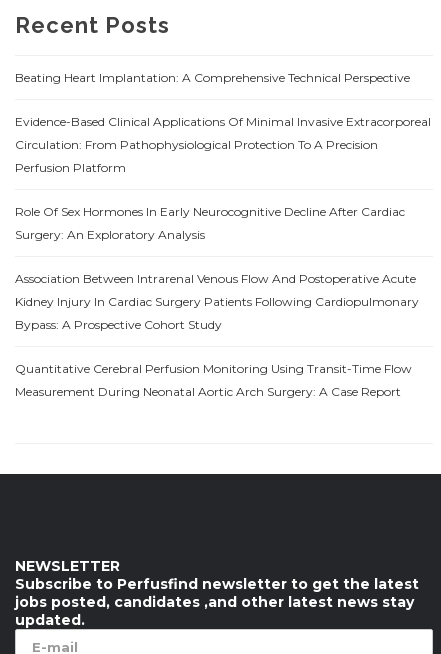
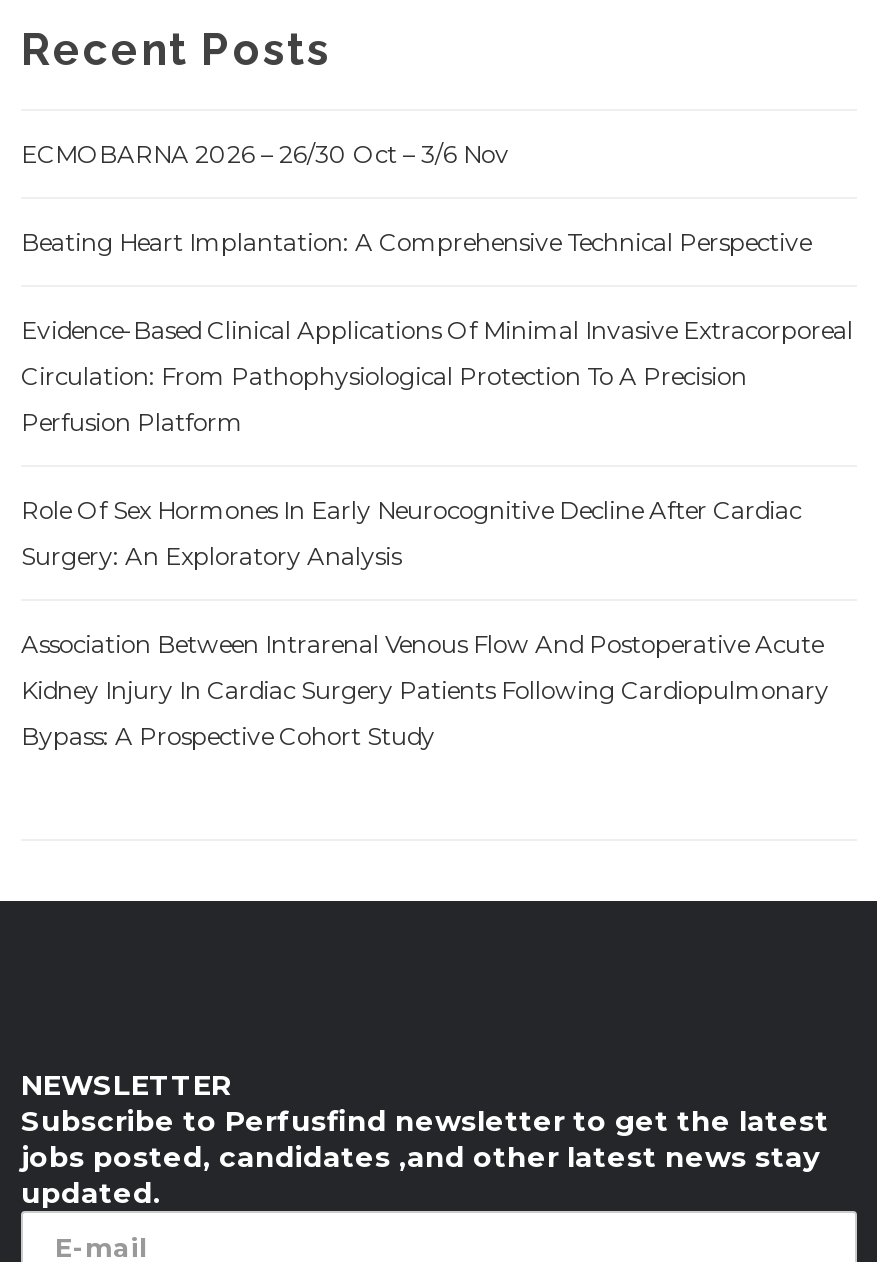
+ ECMOBARNA 2026 – 26/30 Oct – 3/6 Nov

moved down: Beating Heart Implantation: A Comprehensive Technical Perspective | Evidence-Based Clinical Applications Of Minimal Invasive Extracorporeal | Circulation: From Pathophysiological Protection To A Precision | ... | Kidney Injury In Cardiac Surgery Patients Following Cardiopulmonary | Bypass: A Prospective Cohort Study

- Quantitative Cerebral Perfusion Monitoring Using Transit-Time Flow
- Measurement During Neonatal Aortic Arch Surgery: A Case Report
